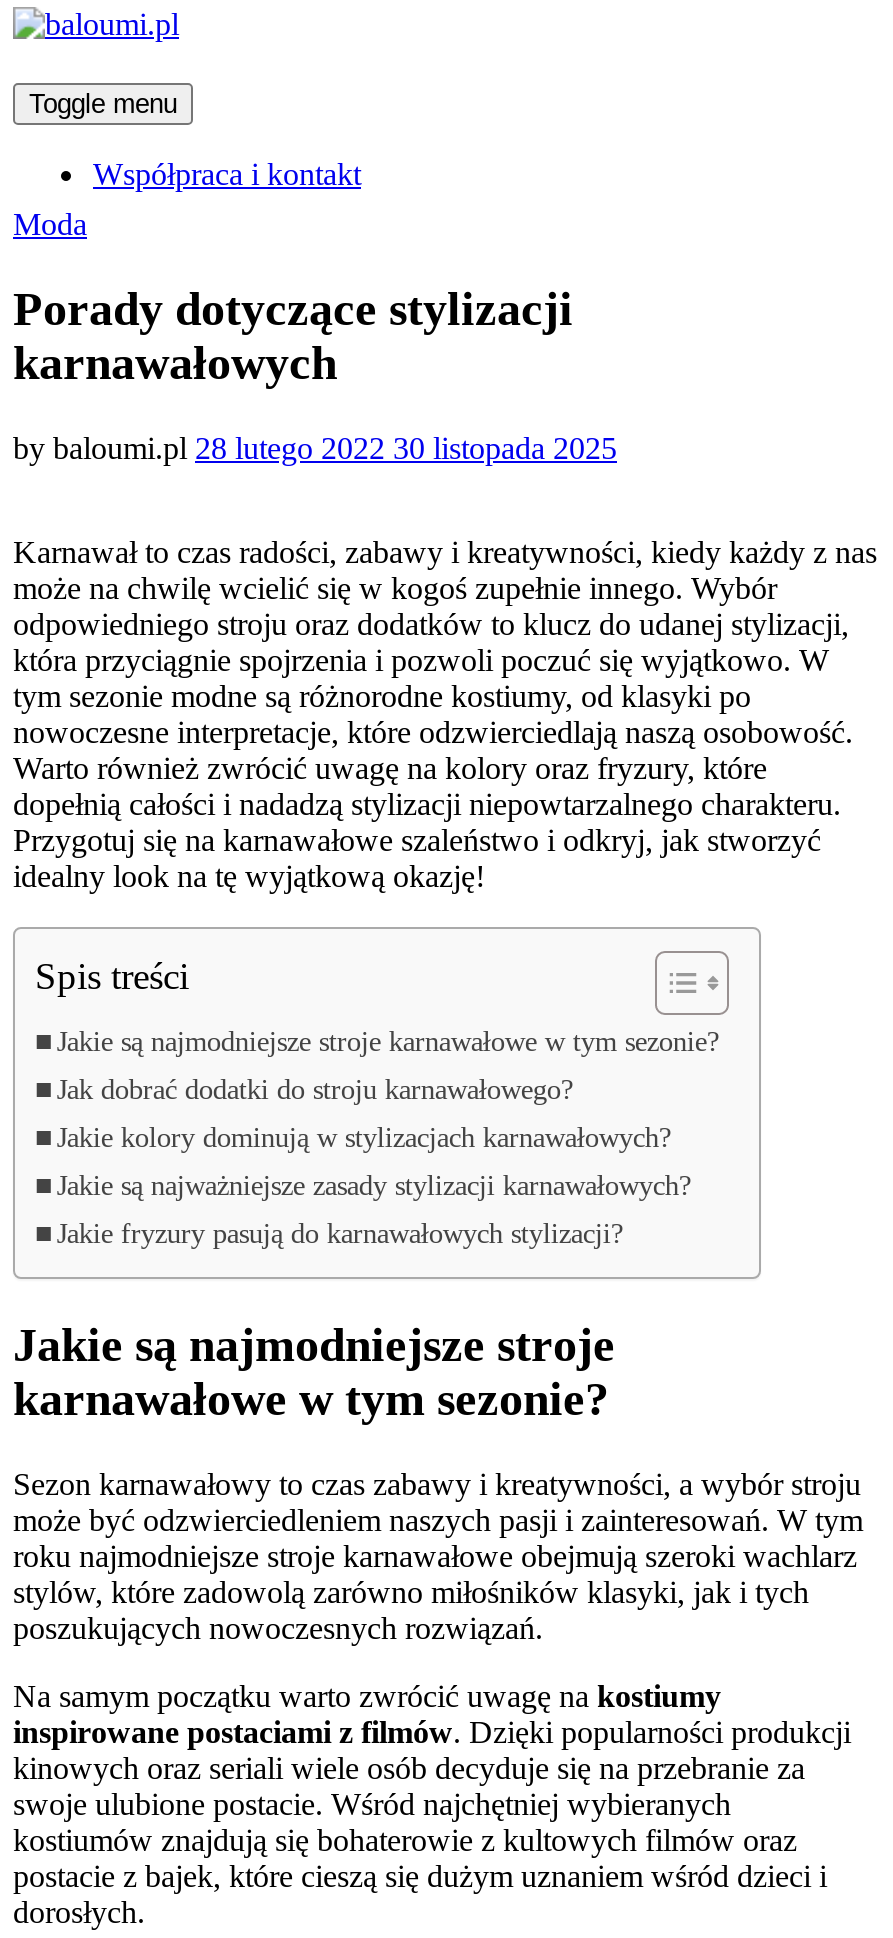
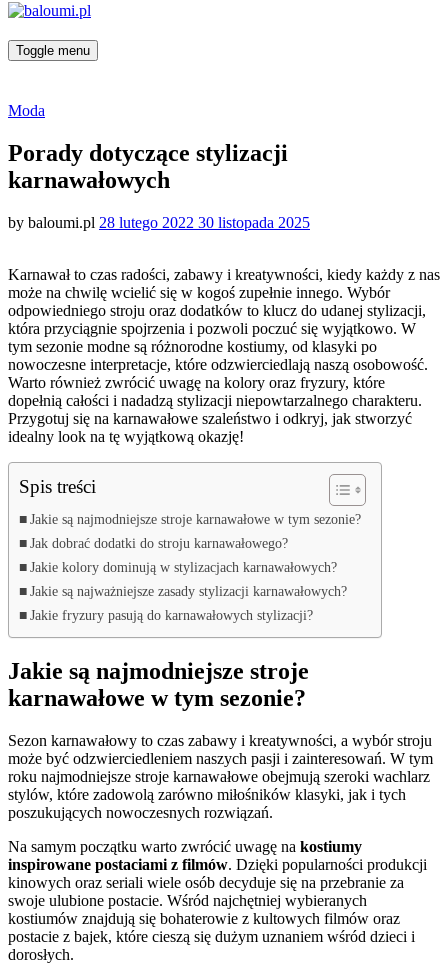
- Współpraca i kontakt
